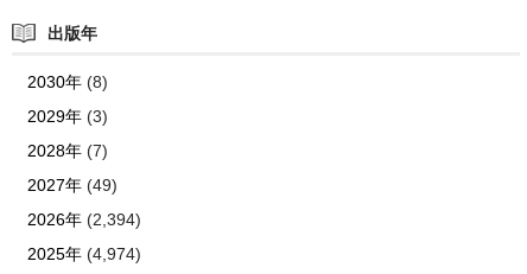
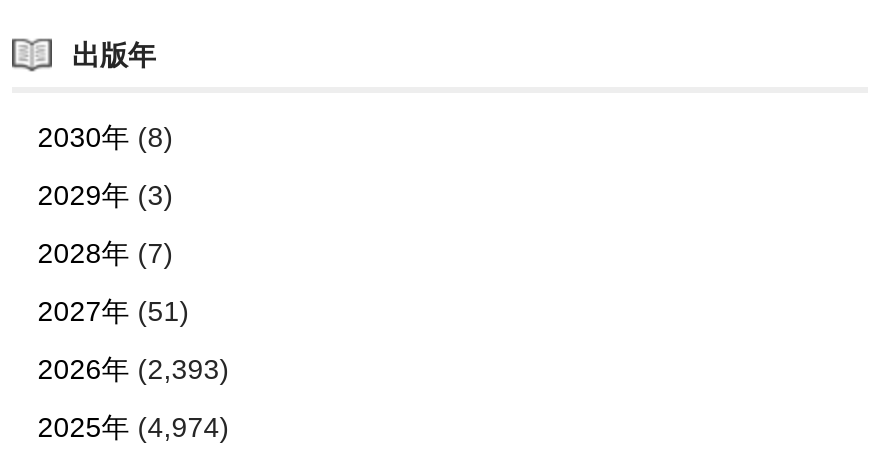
- 2027年(49)
+ 2027年(51)

- 2026年(2,394)
+ 2026年(2,393)
